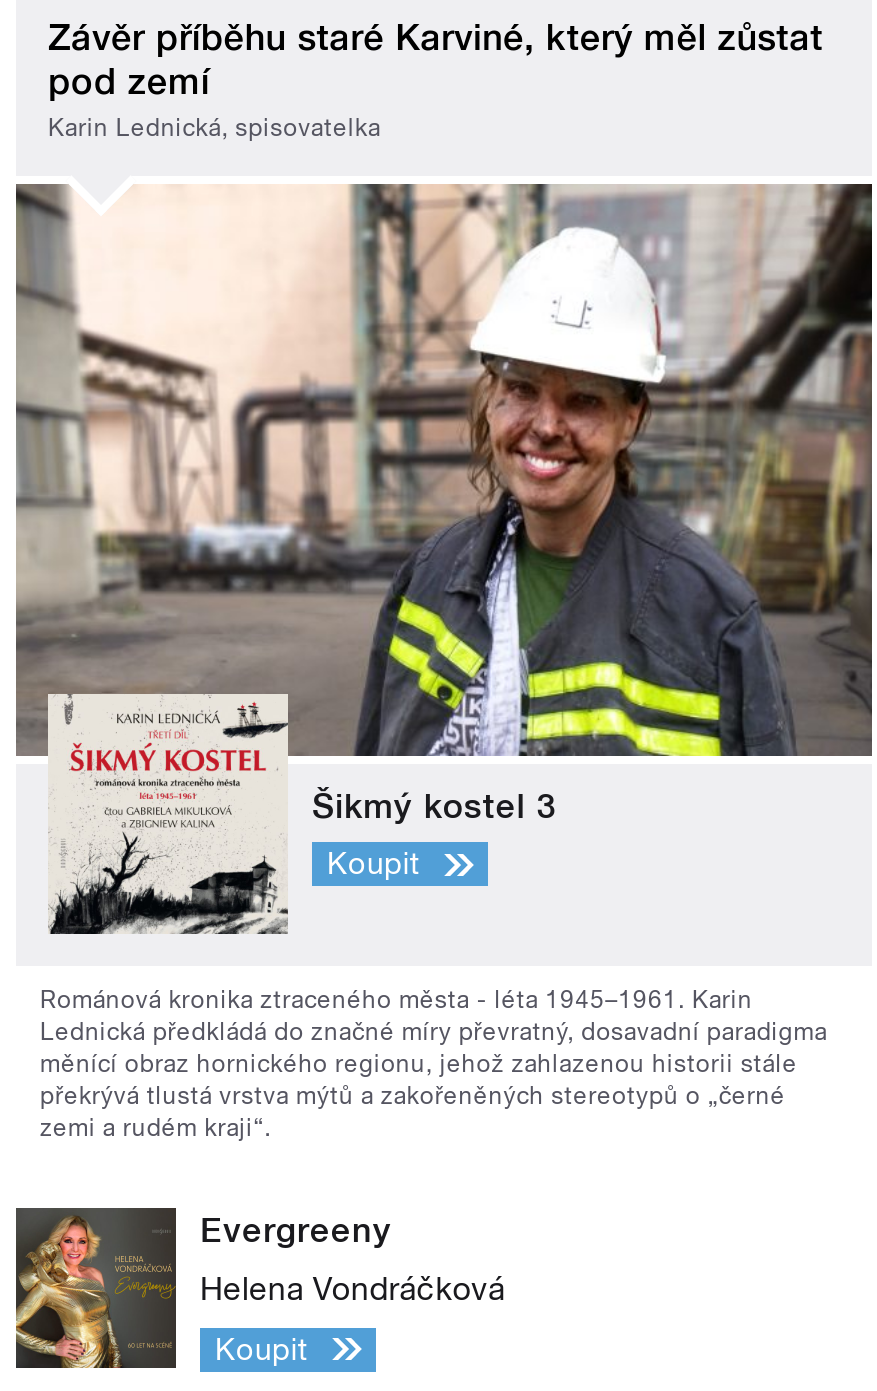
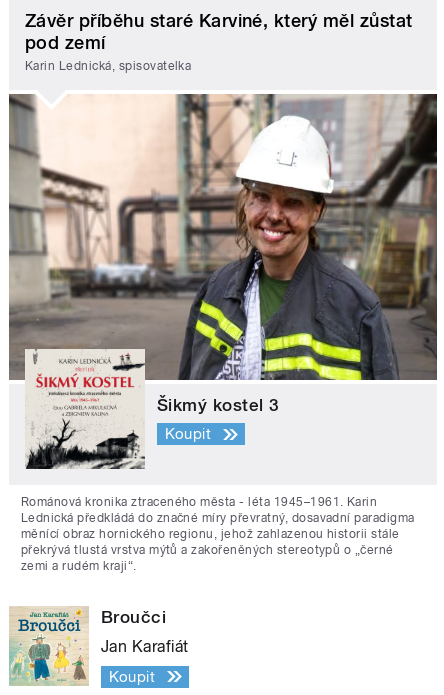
- [image]
- Evergreeny
+ [image]
+ Broučci

- Helena Vondráčková
+ Jan Karafiát
